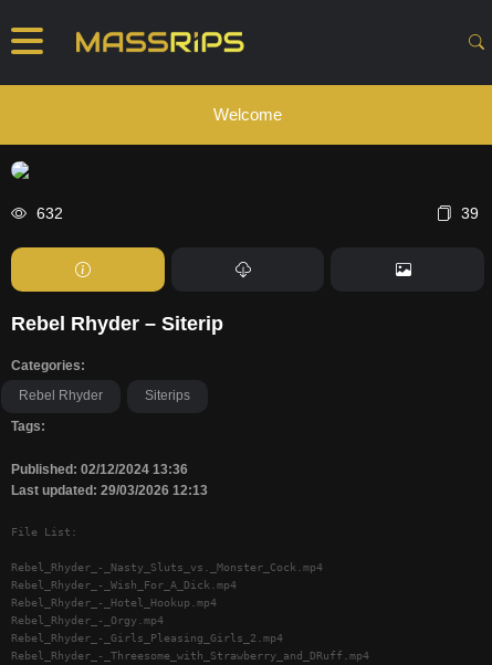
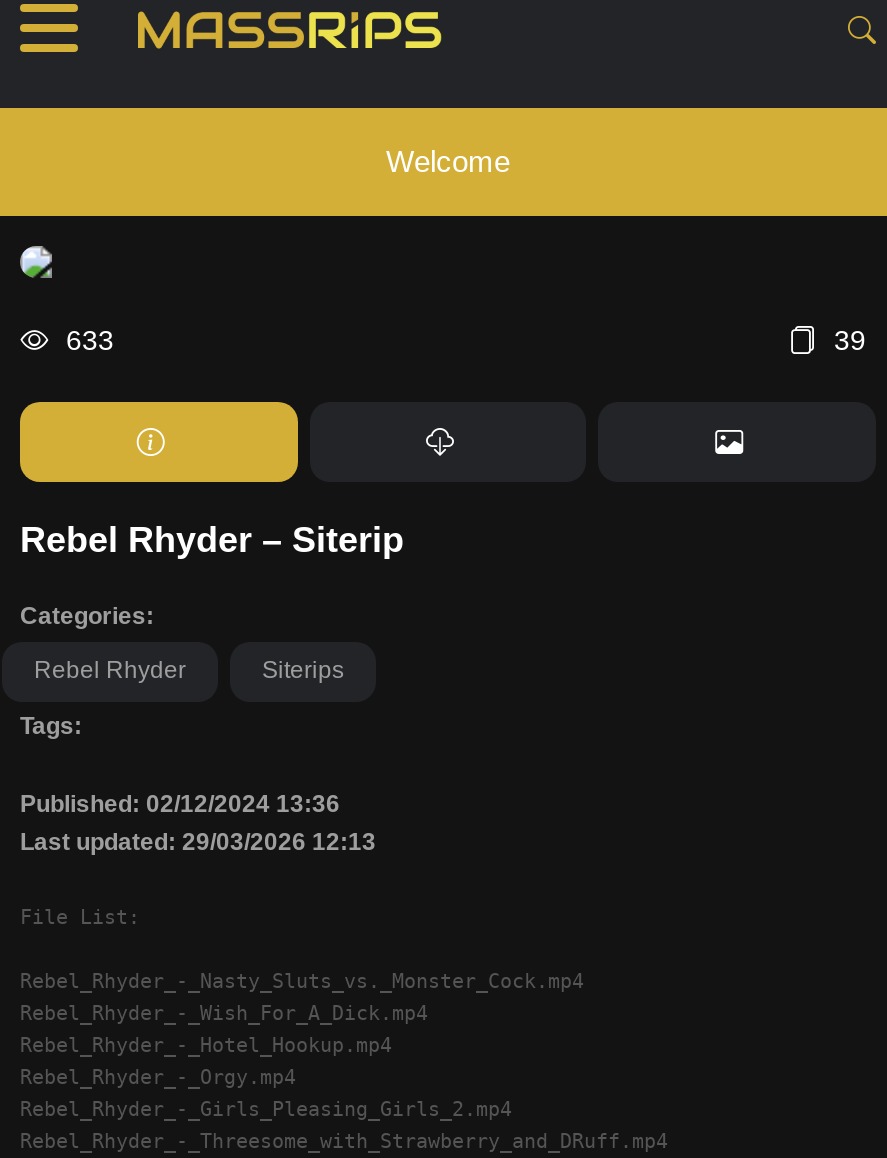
- 632
+ 633
